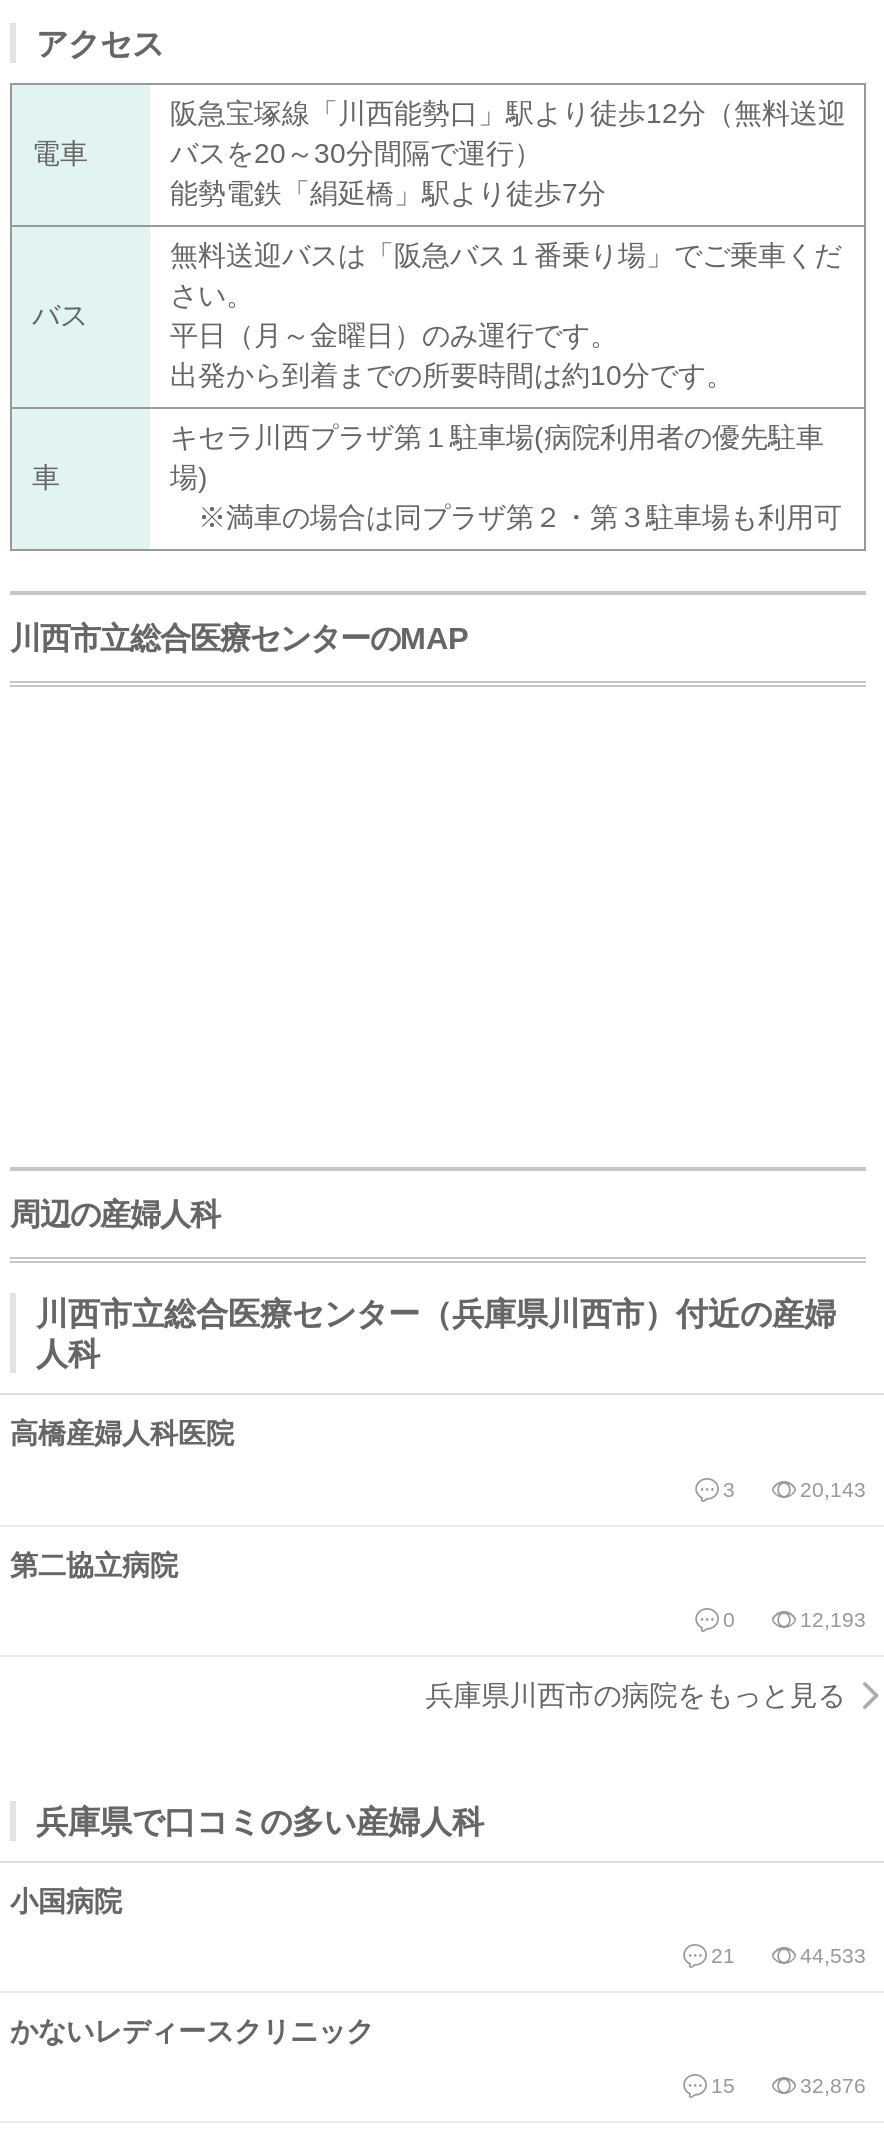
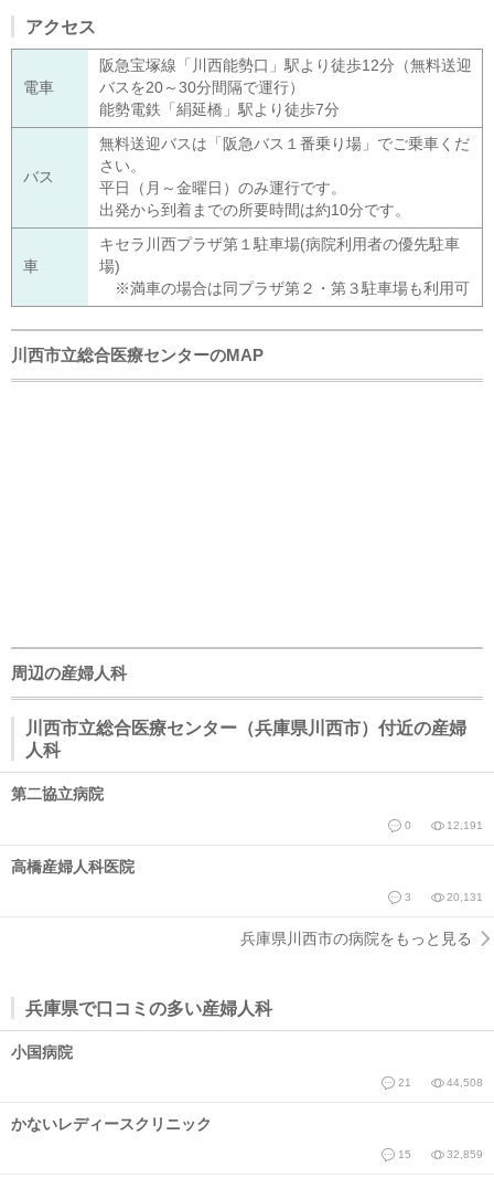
moved down: 高橋産婦人科医院 | 3

- 20,143

moved up: 第二協立病院 | 0

- 12,193
+ 12,191
+ 20,131

- 44,533
+ 44,508

- 32,876
+ 32,859
